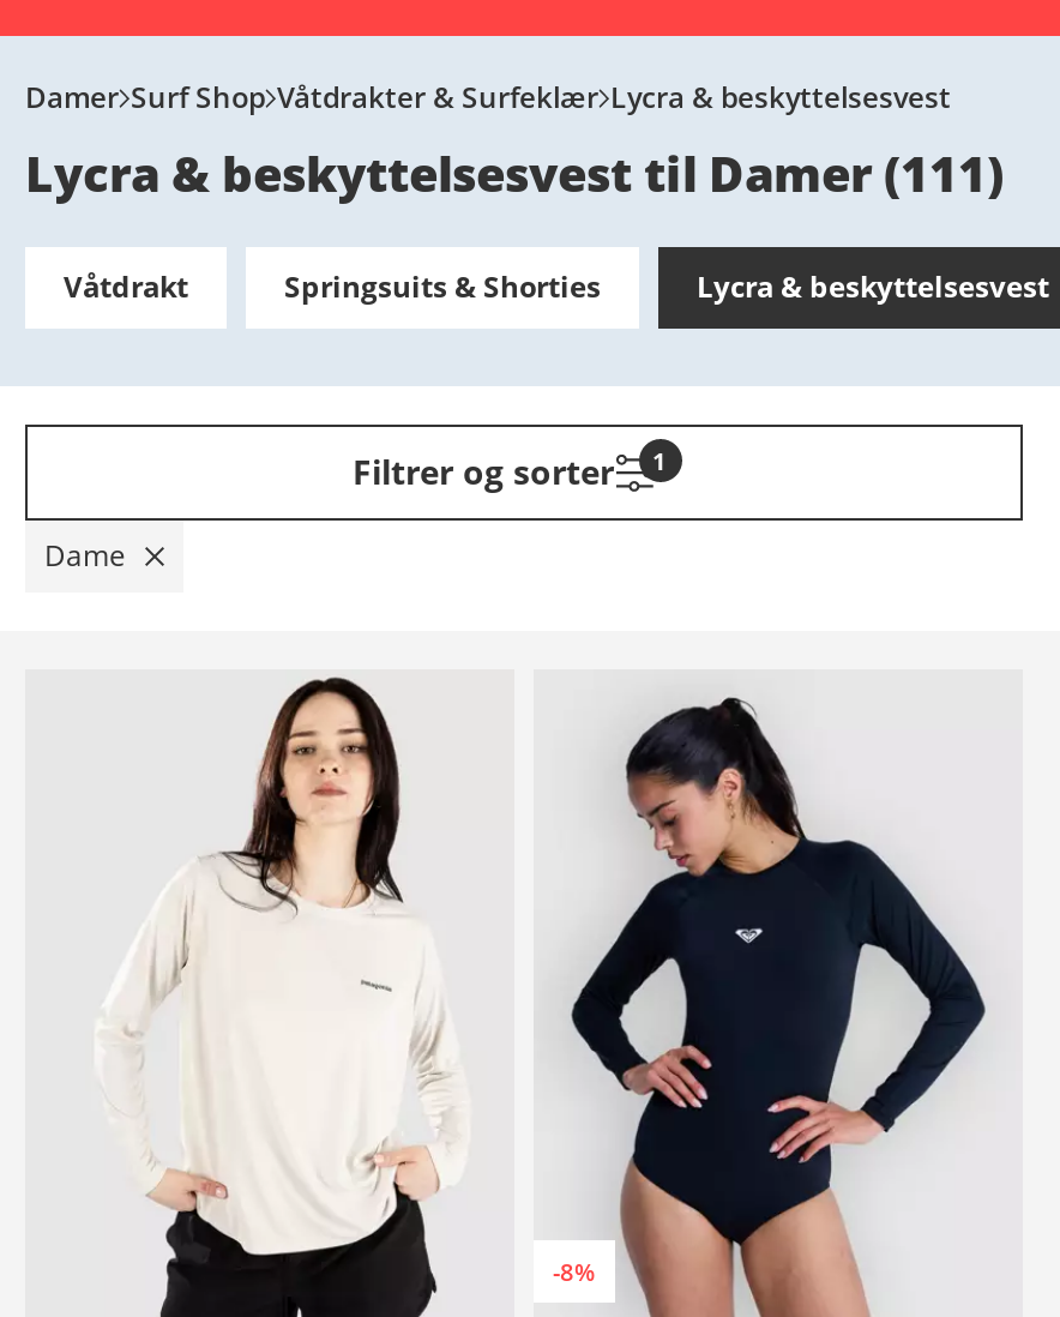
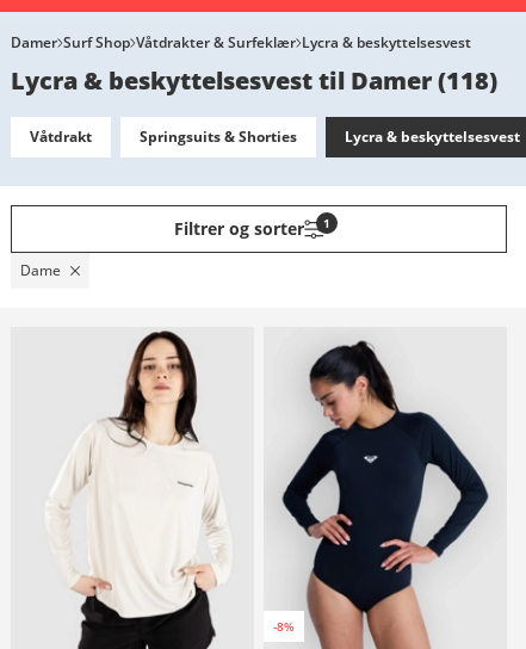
- Lycra & beskyttelsesvest til Damer (111)
+ Lycra & beskyttelsesvest til Damer (118)
